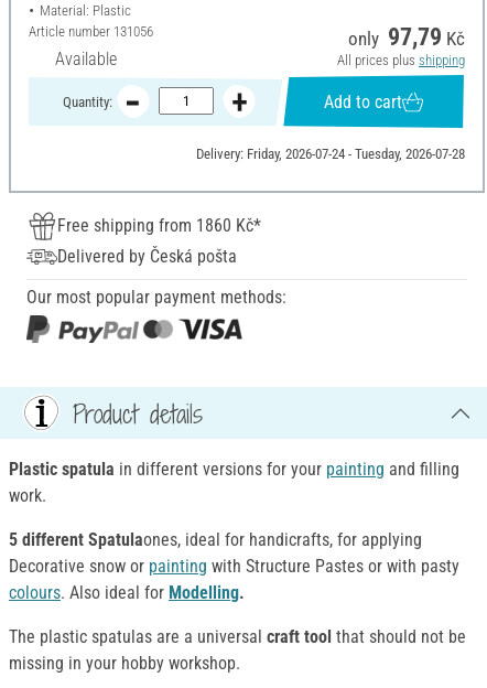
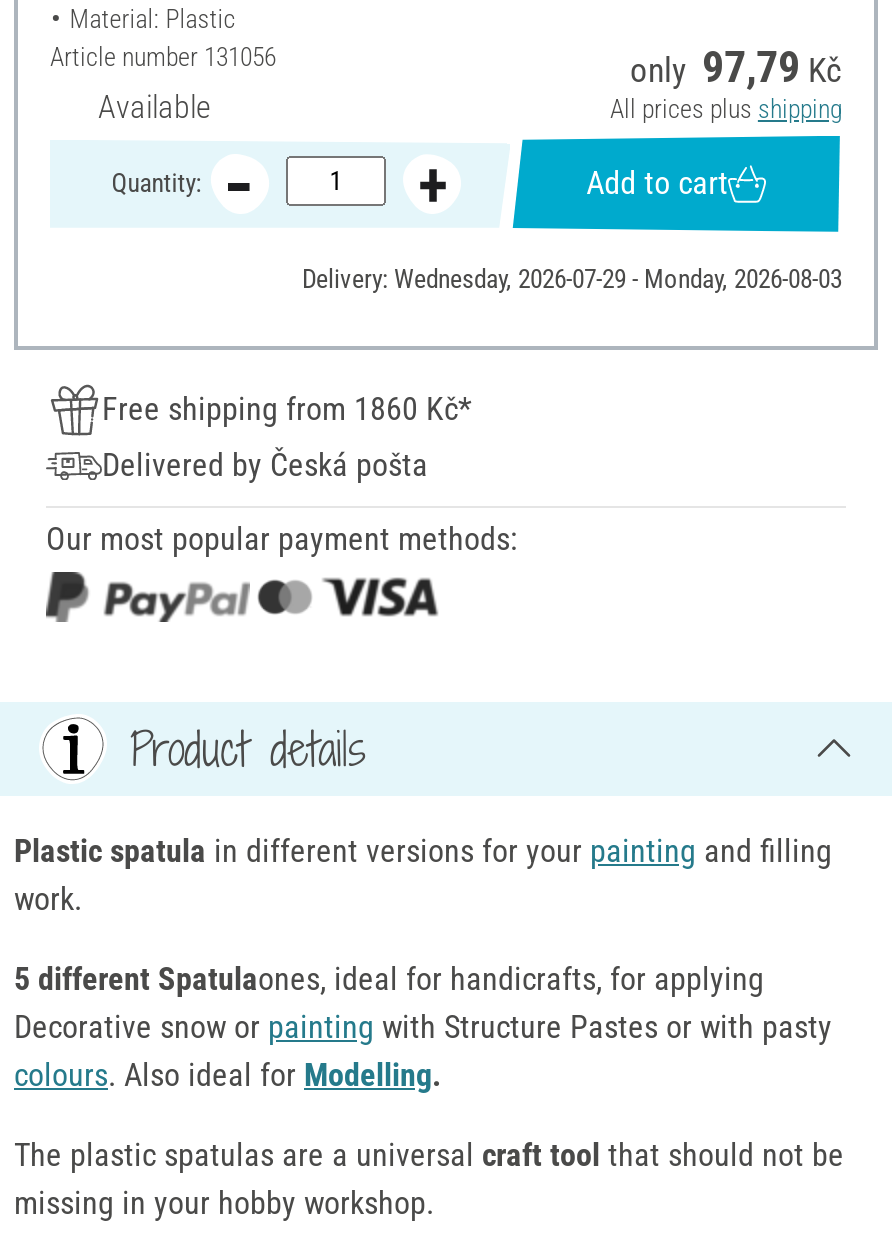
- Delivery: Friday, 2026-07-24 - Tuesday, 2026-07-28
+ Delivery: Wednesday, 2026-07-29 - Monday, 2026-08-03
